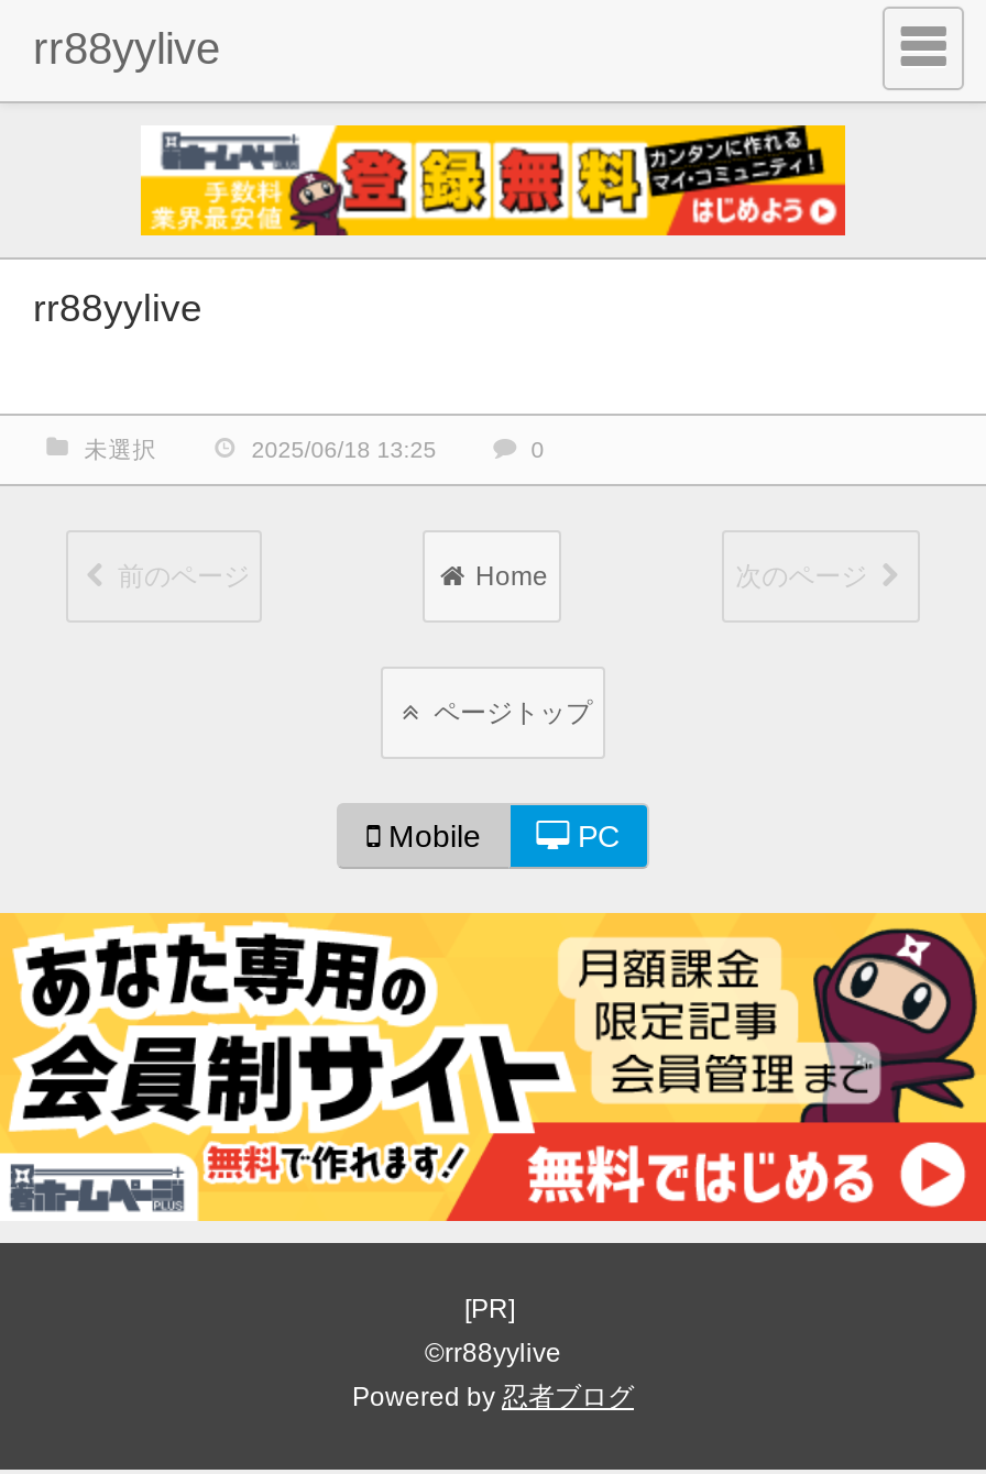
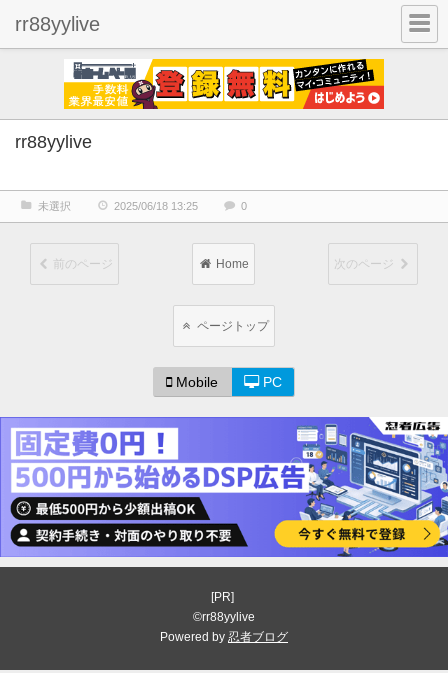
- [image]
+ [image]
